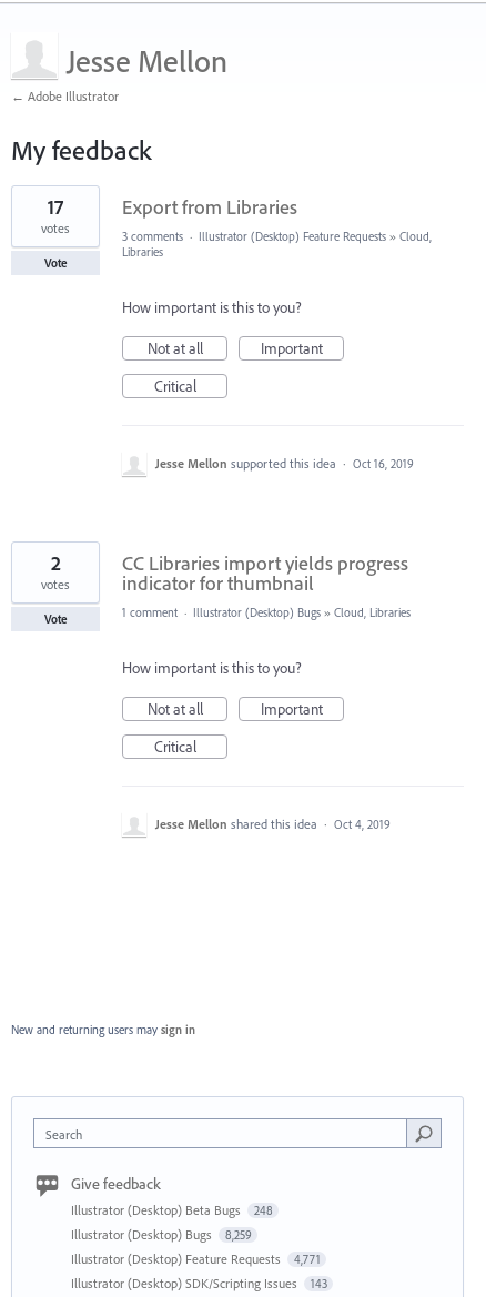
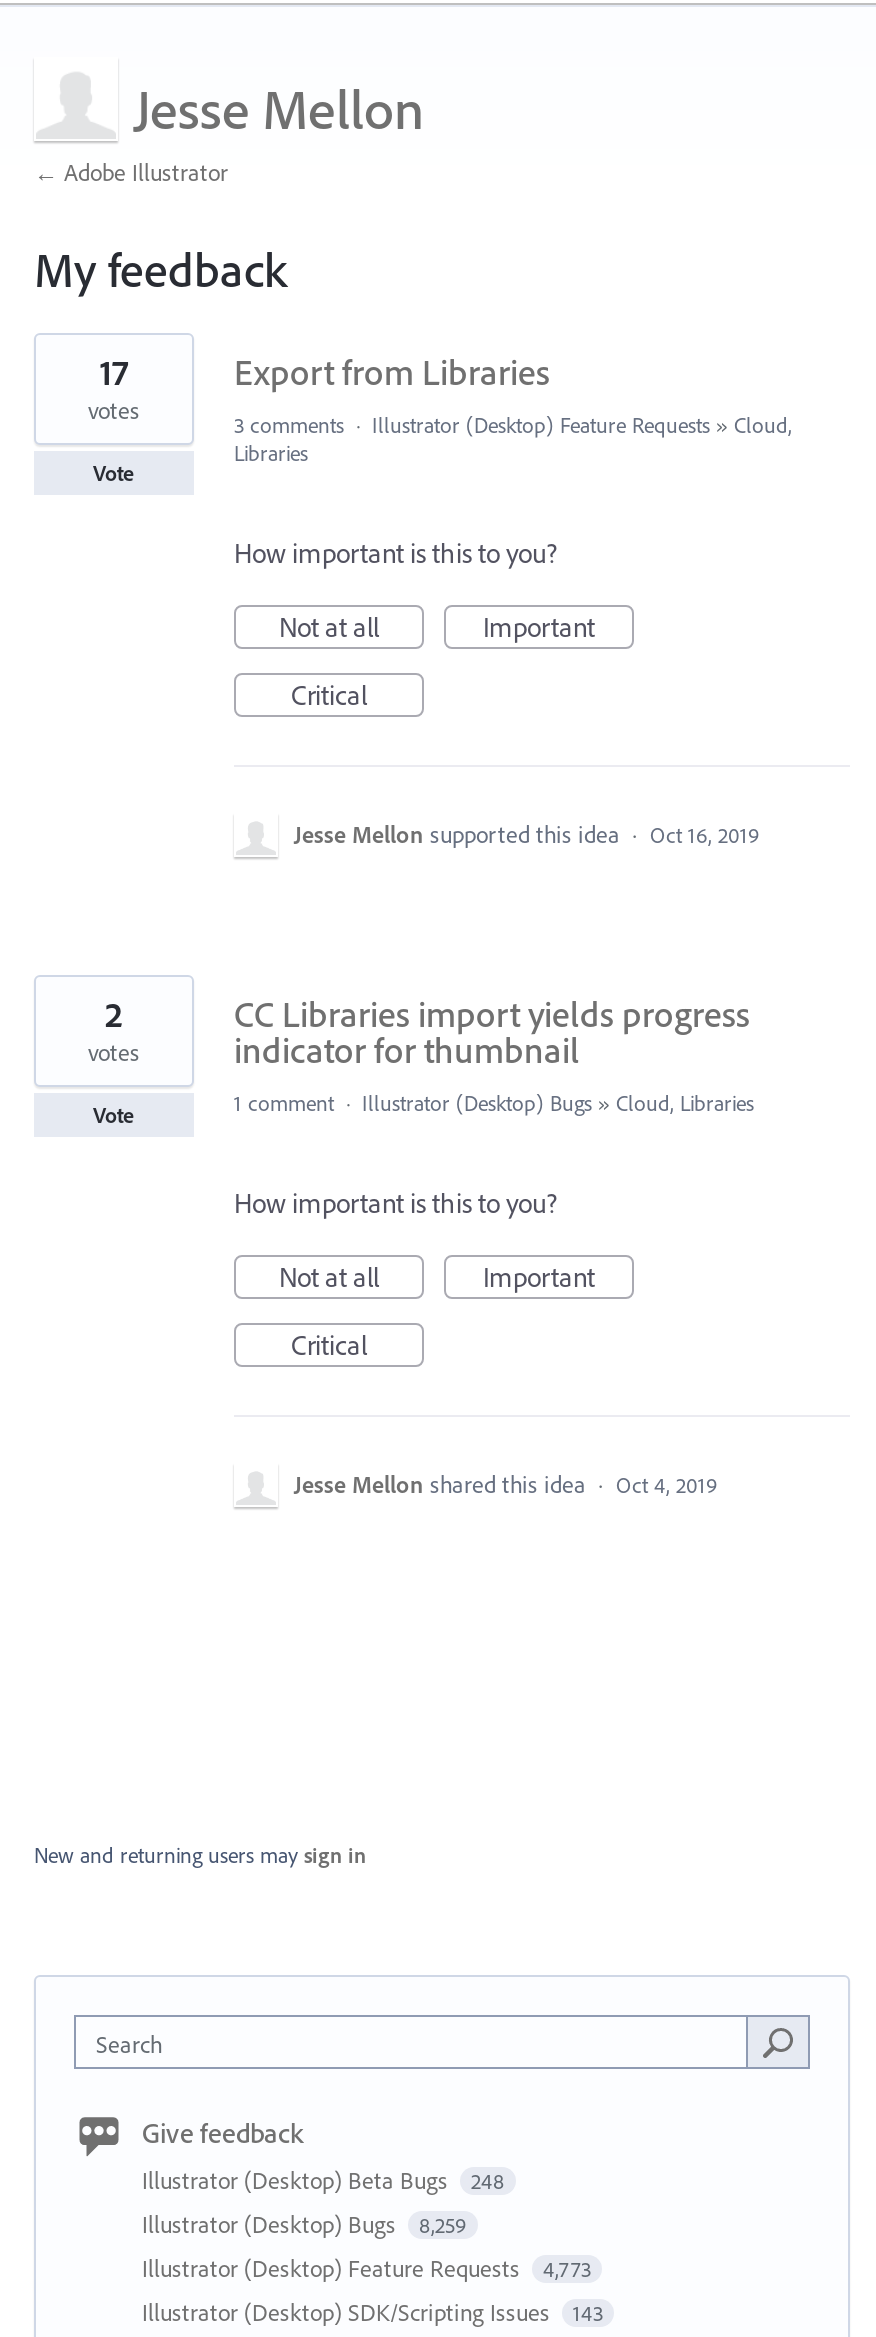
- Illustrator (Desktop) Feature Requests 4,771
+ Illustrator (Desktop) Feature Requests 4,773
